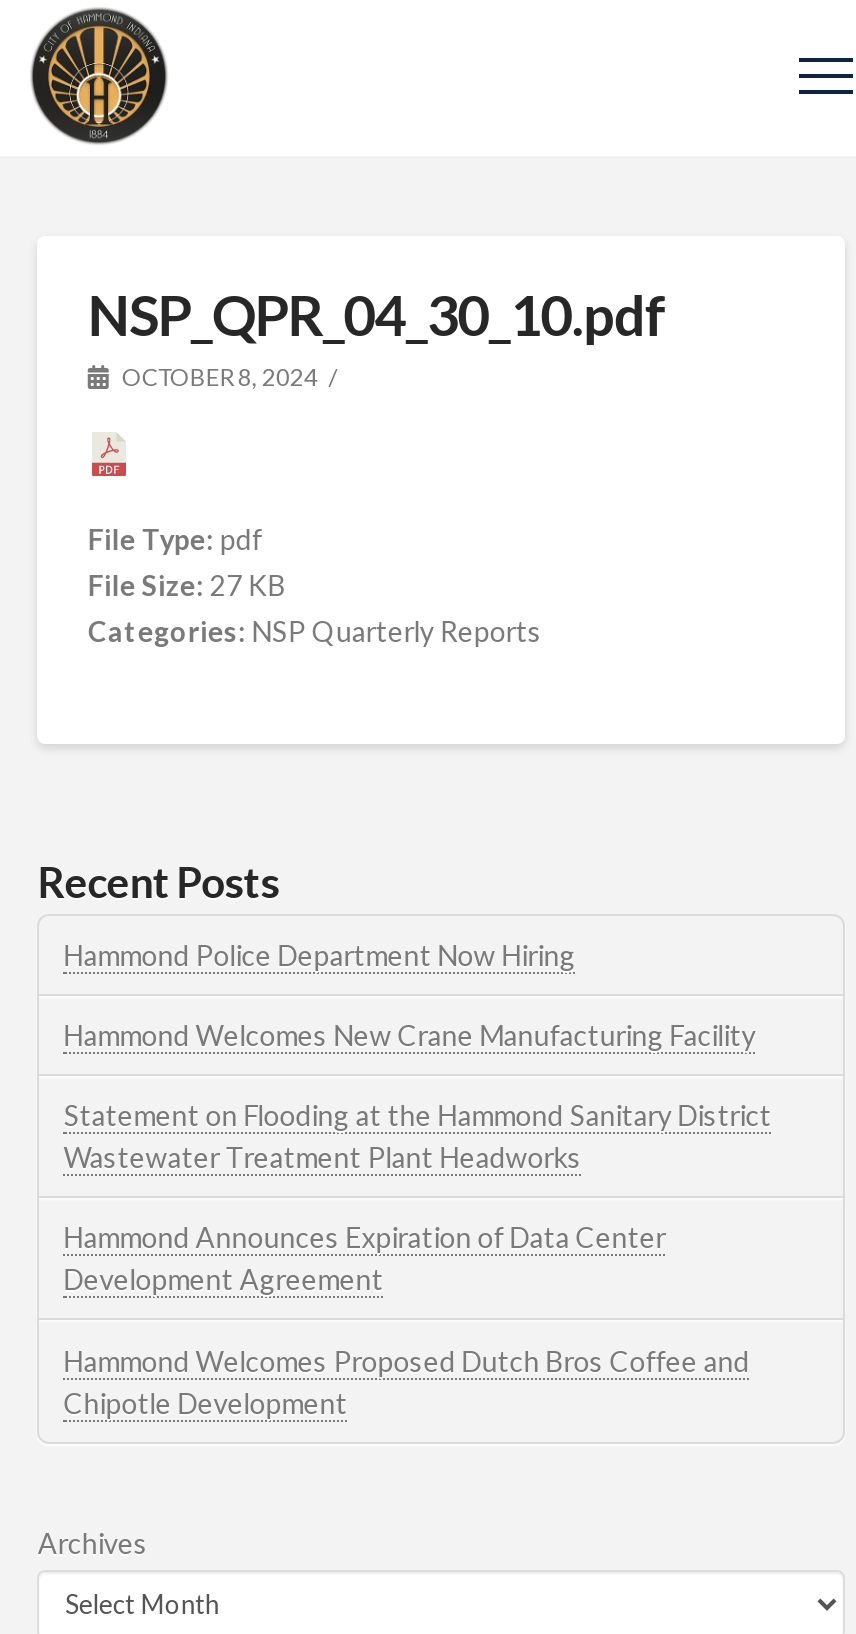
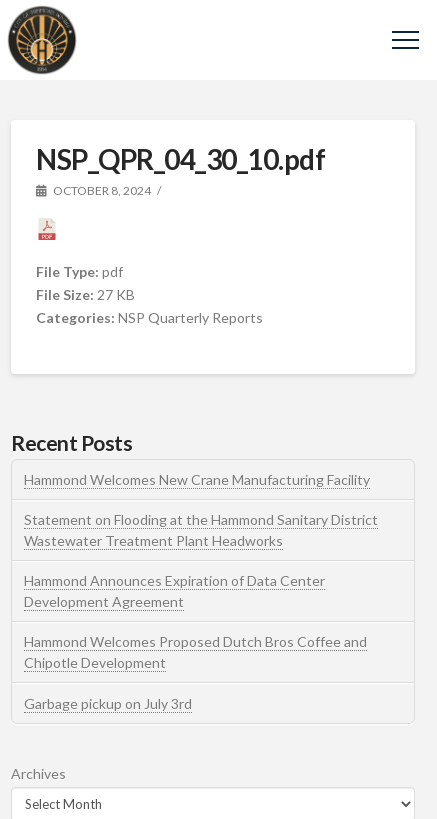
- Hammond Police Department Now Hiring

moved up: Hammond Welcomes New Crane Manufacturing Facility | Statement on Flooding at the Hammond Sanitary District | Wastewater Treatment Plant Headworks | Hammond Announces Expiration of Data Center | Development Agreement | Hammond Welcomes Proposed Dutch Bros Coffee and | Chipotle Development

+ Garbage pickup on July 3rd
